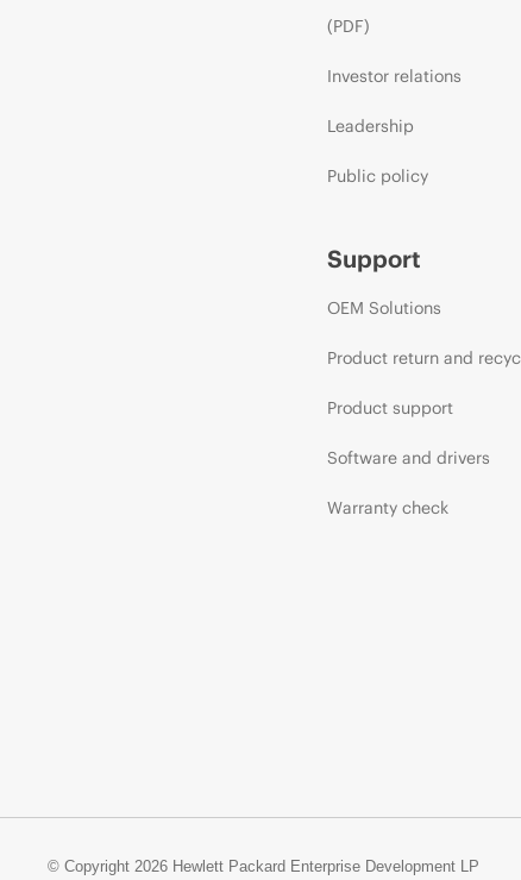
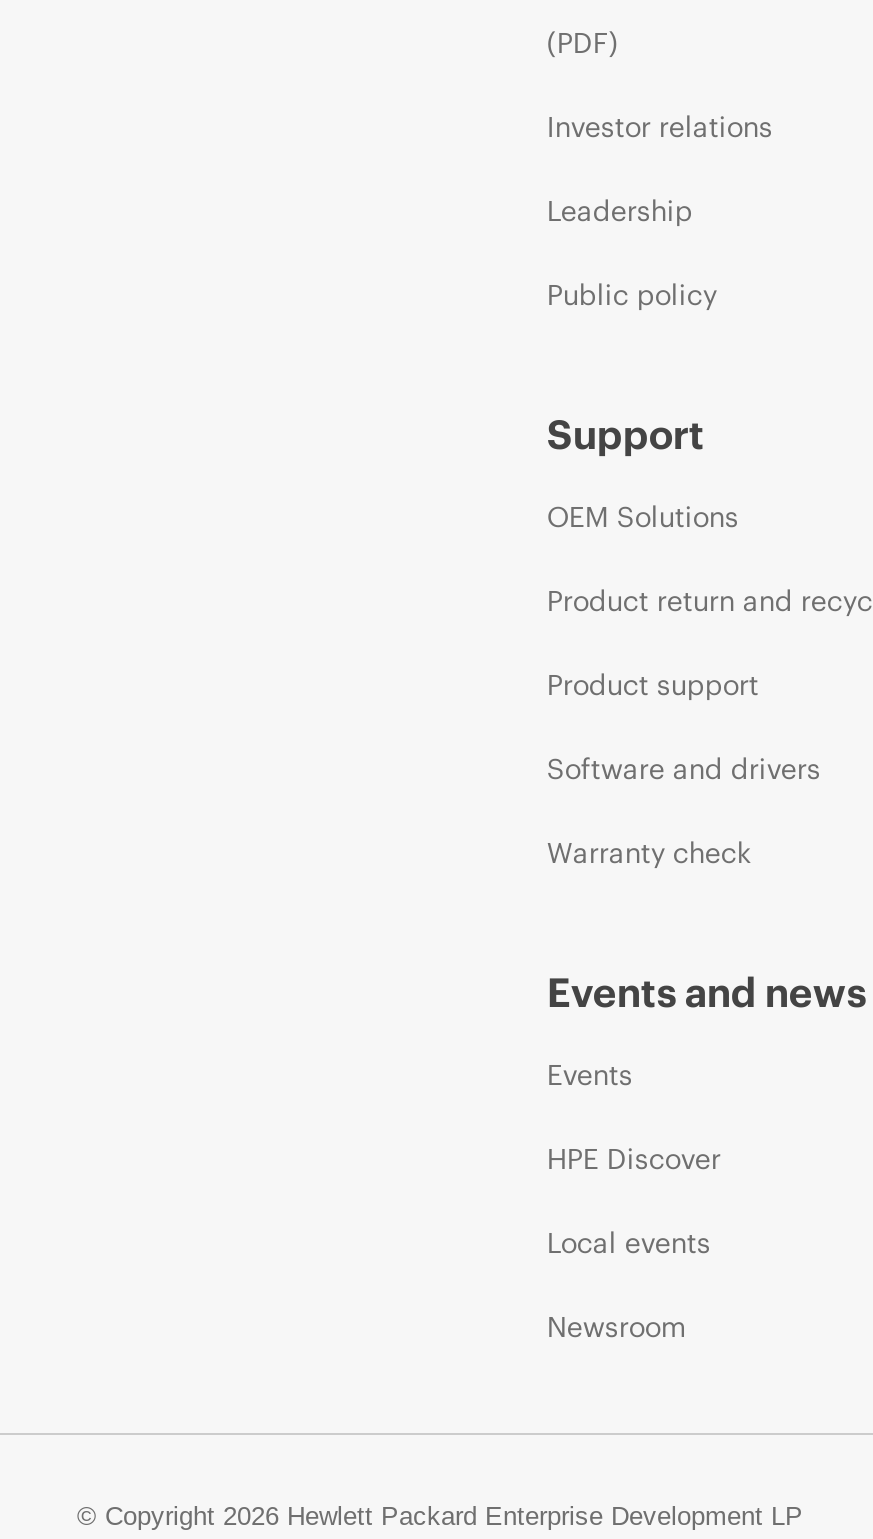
+ Events and news
+ Events
+ HPE Discover
+ Local events
+ Newsroom
